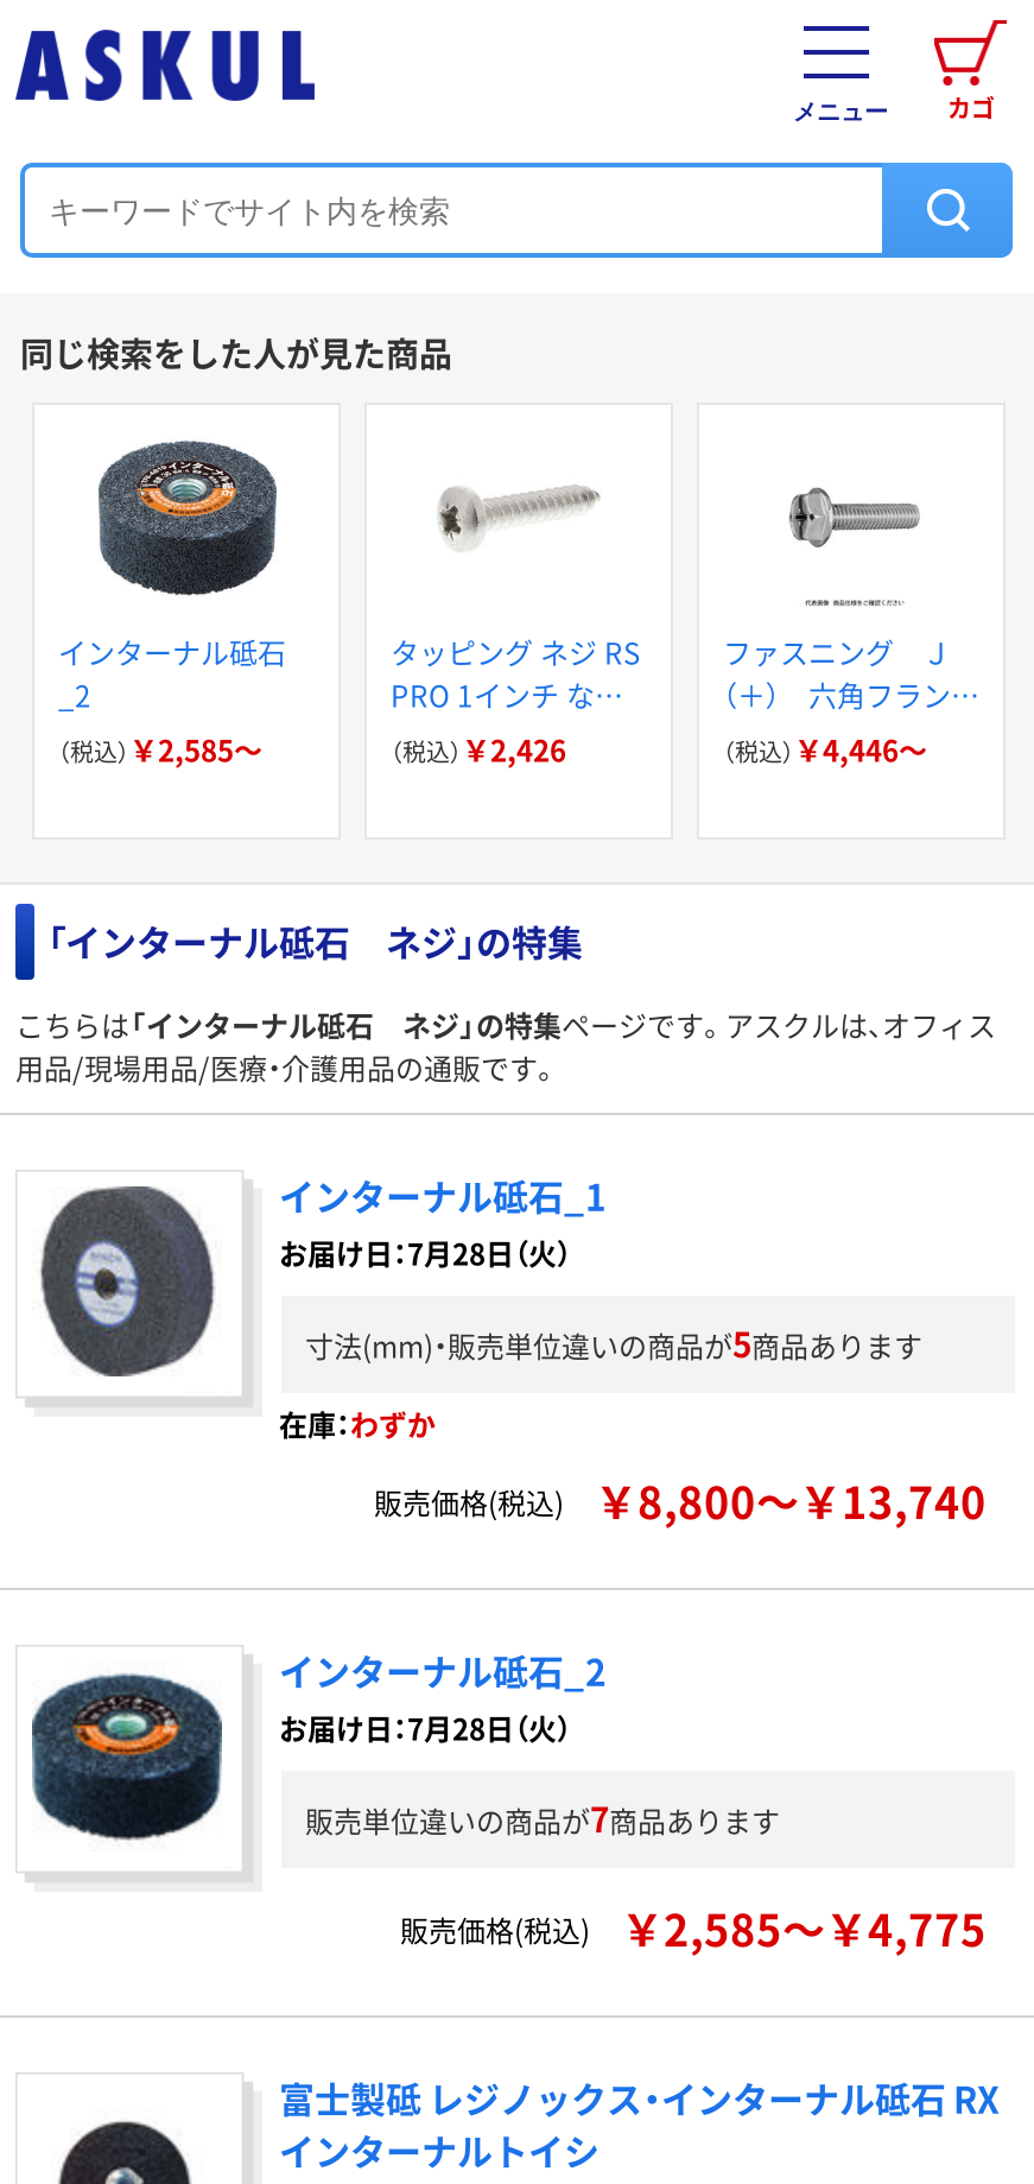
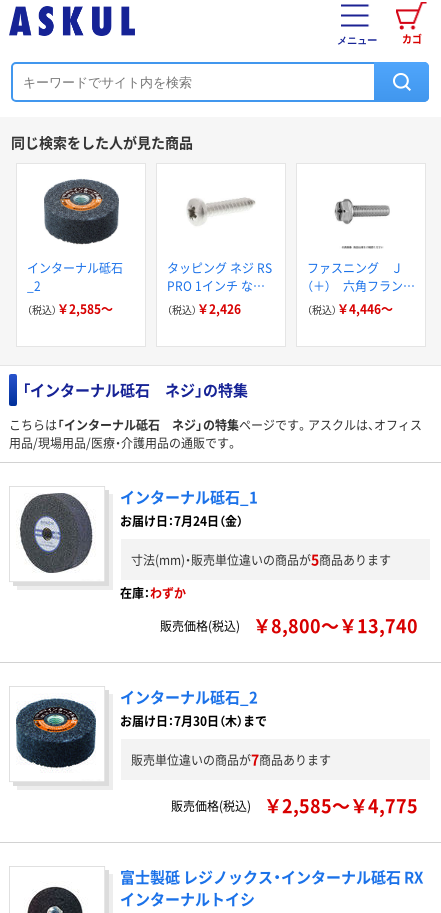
- お届け日：7月28日（火）
+ お届け日：7月24日（金）

- お届け日：7月28日（火）
+ お届け日：7月30日（木）まで
